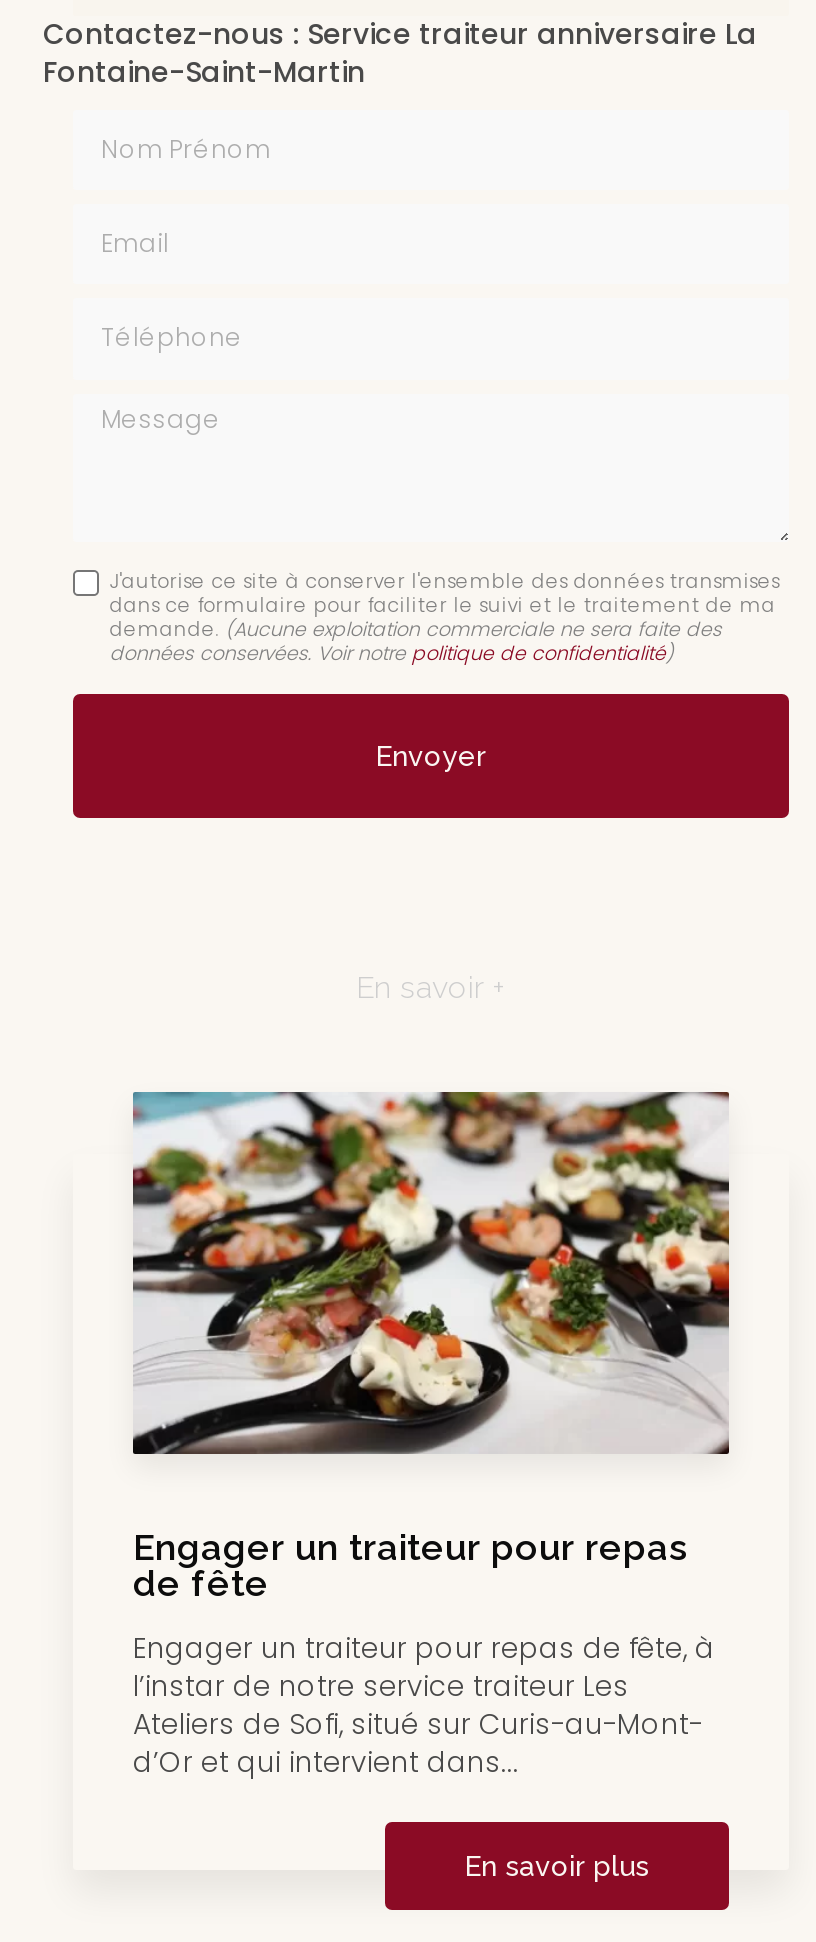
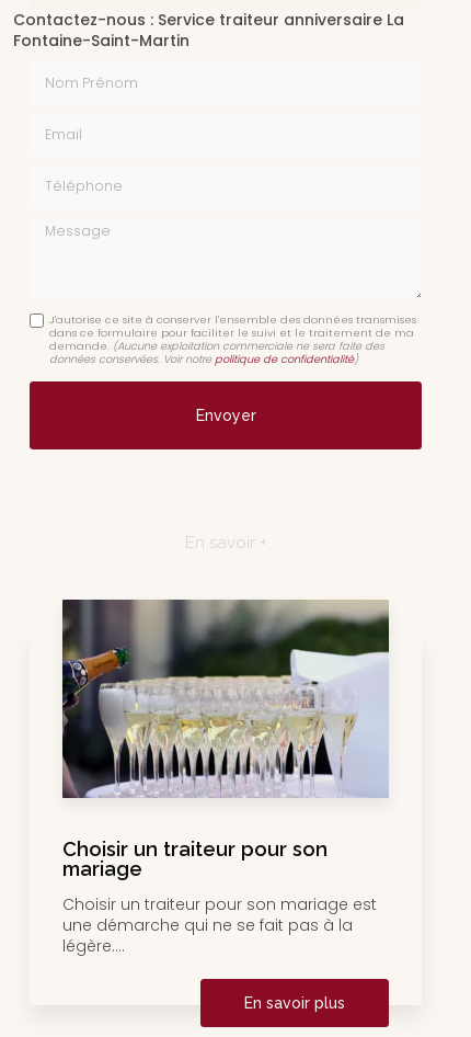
- [image]
- Engager un traiteur pour repas
- de fête
+ [image]
+ Choisir un traiteur pour son
+ mariage

- Engager un traiteur pour repas de fête, à
- l’instar de notre service traiteur Les
- Ateliers de Sofi, situé sur Curis-au-Mont-
- d’Or et qui intervient dans...
+ Choisir un traiteur pour son mariage est
+ une démarche qui ne se fait pas à la
+ légère....
